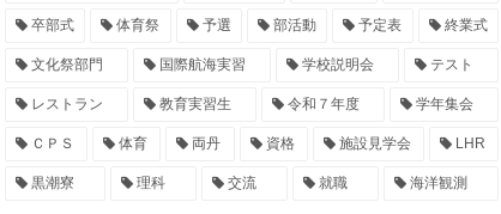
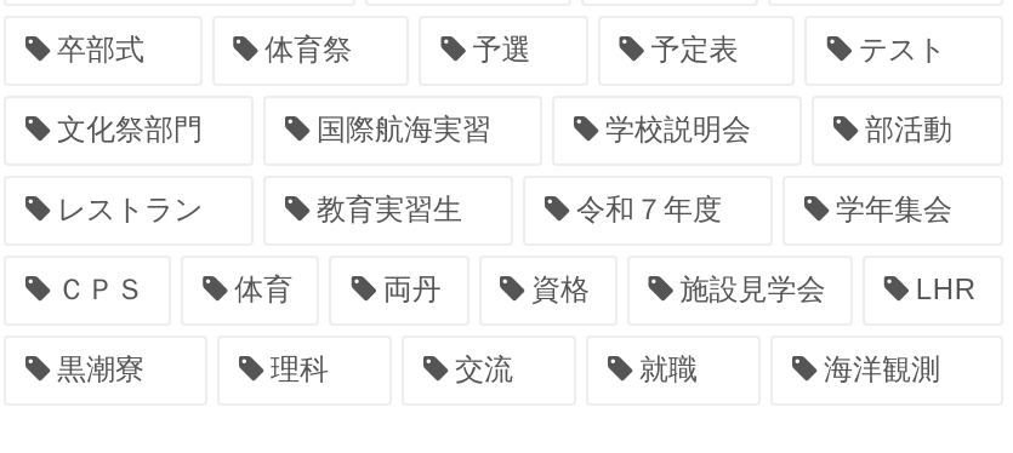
moved down: 部活動

- 終業式

moved up: テスト
